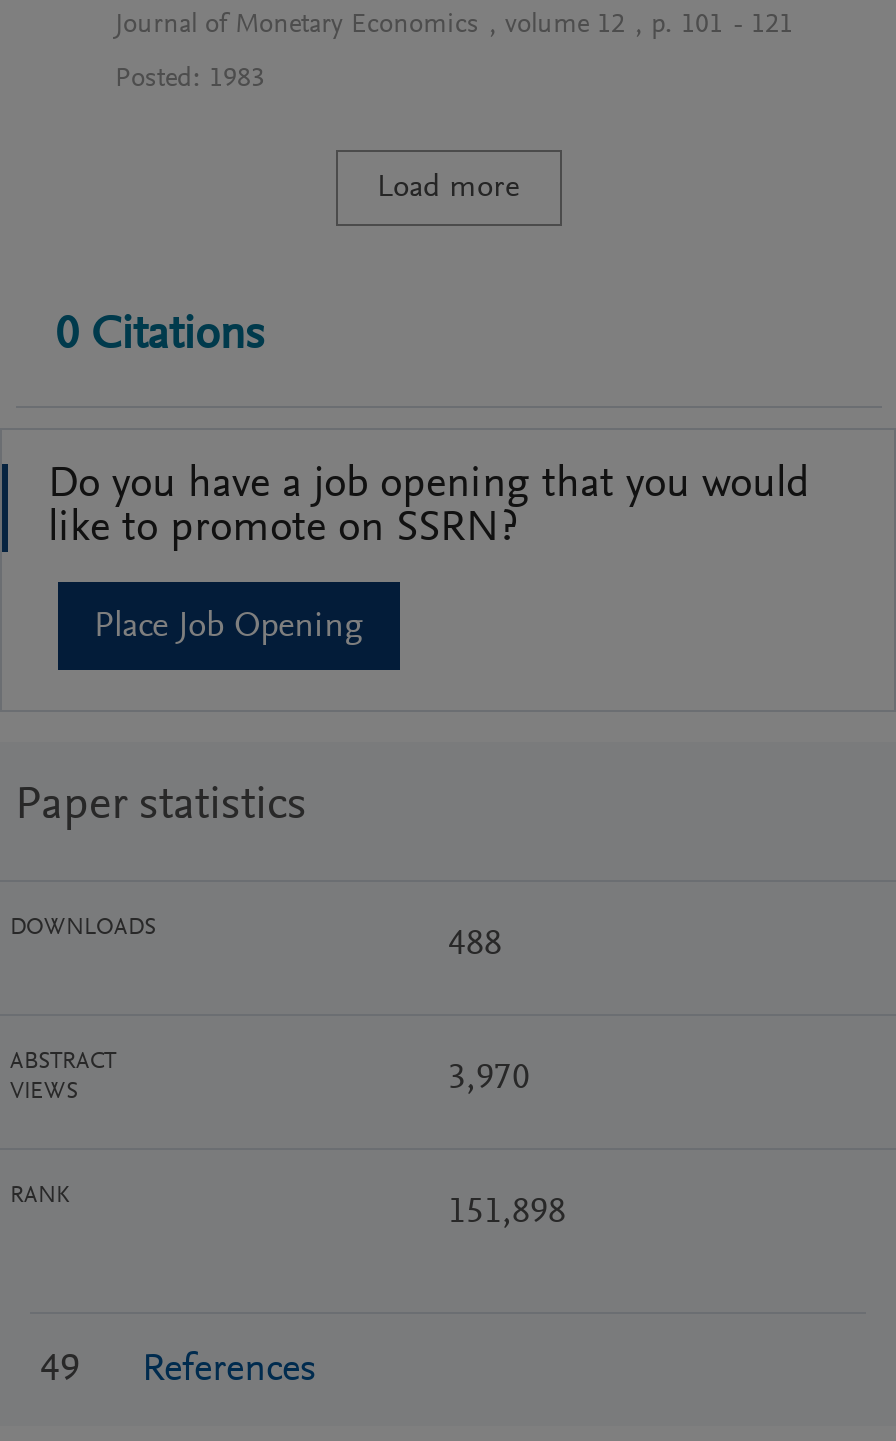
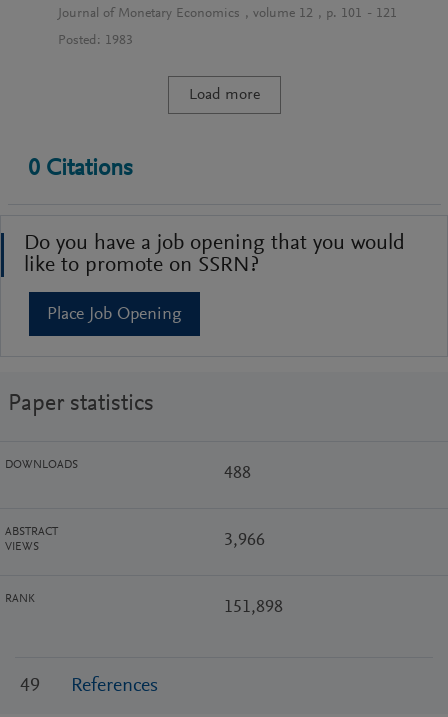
- 3,970
+ 3,966
